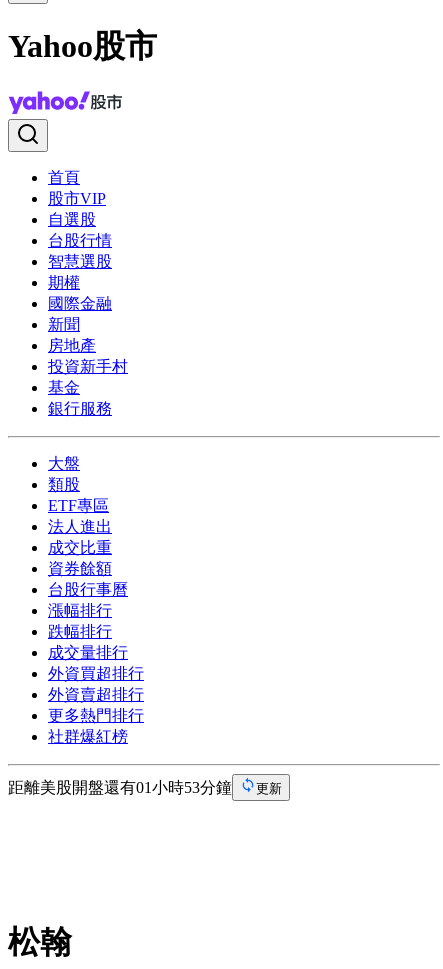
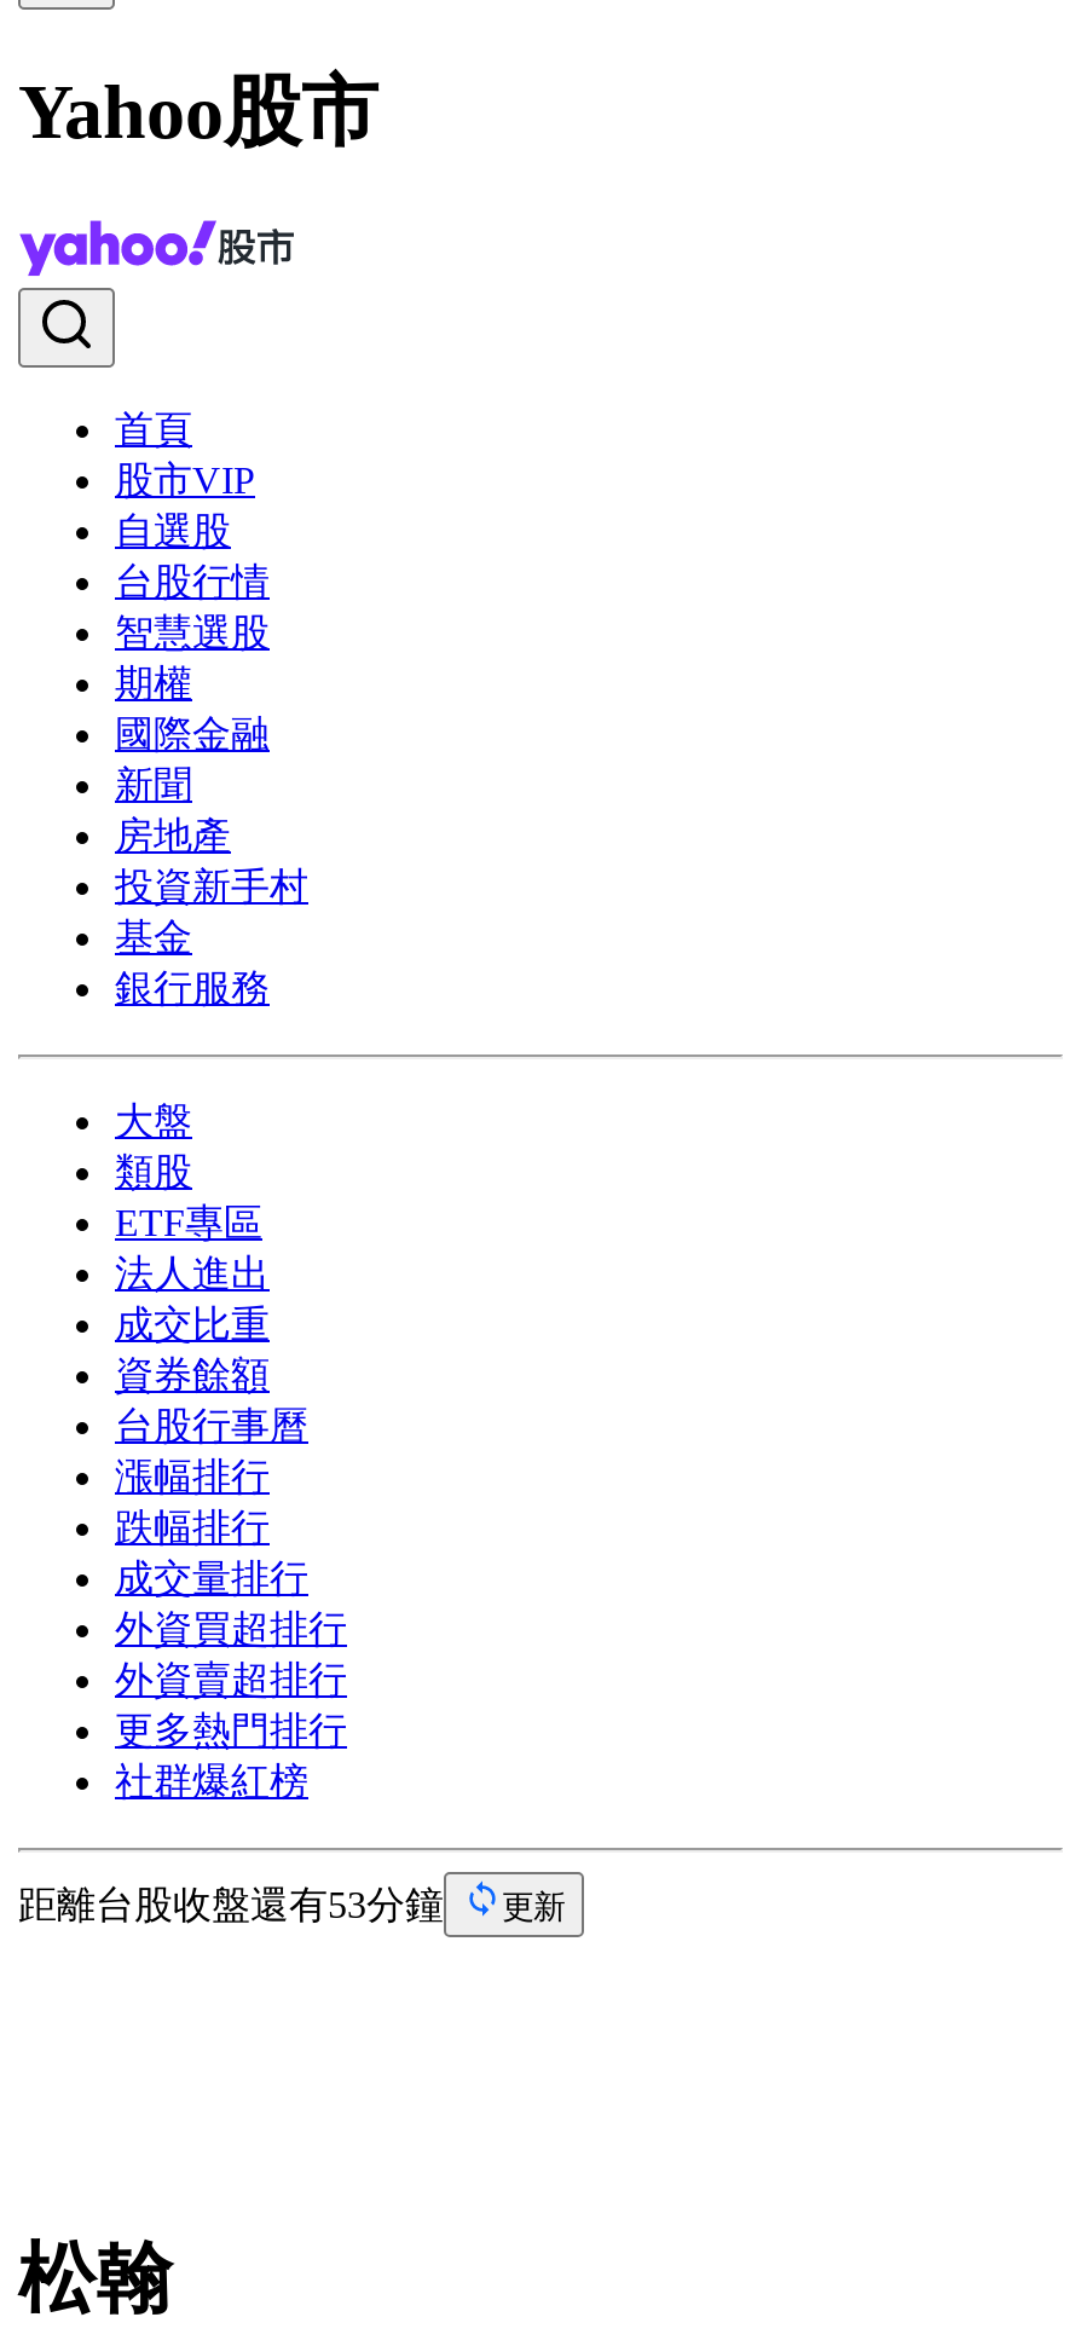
- 距離美股開盤還有01小時53分鐘
+ 距離台股收盤還有53分鐘
